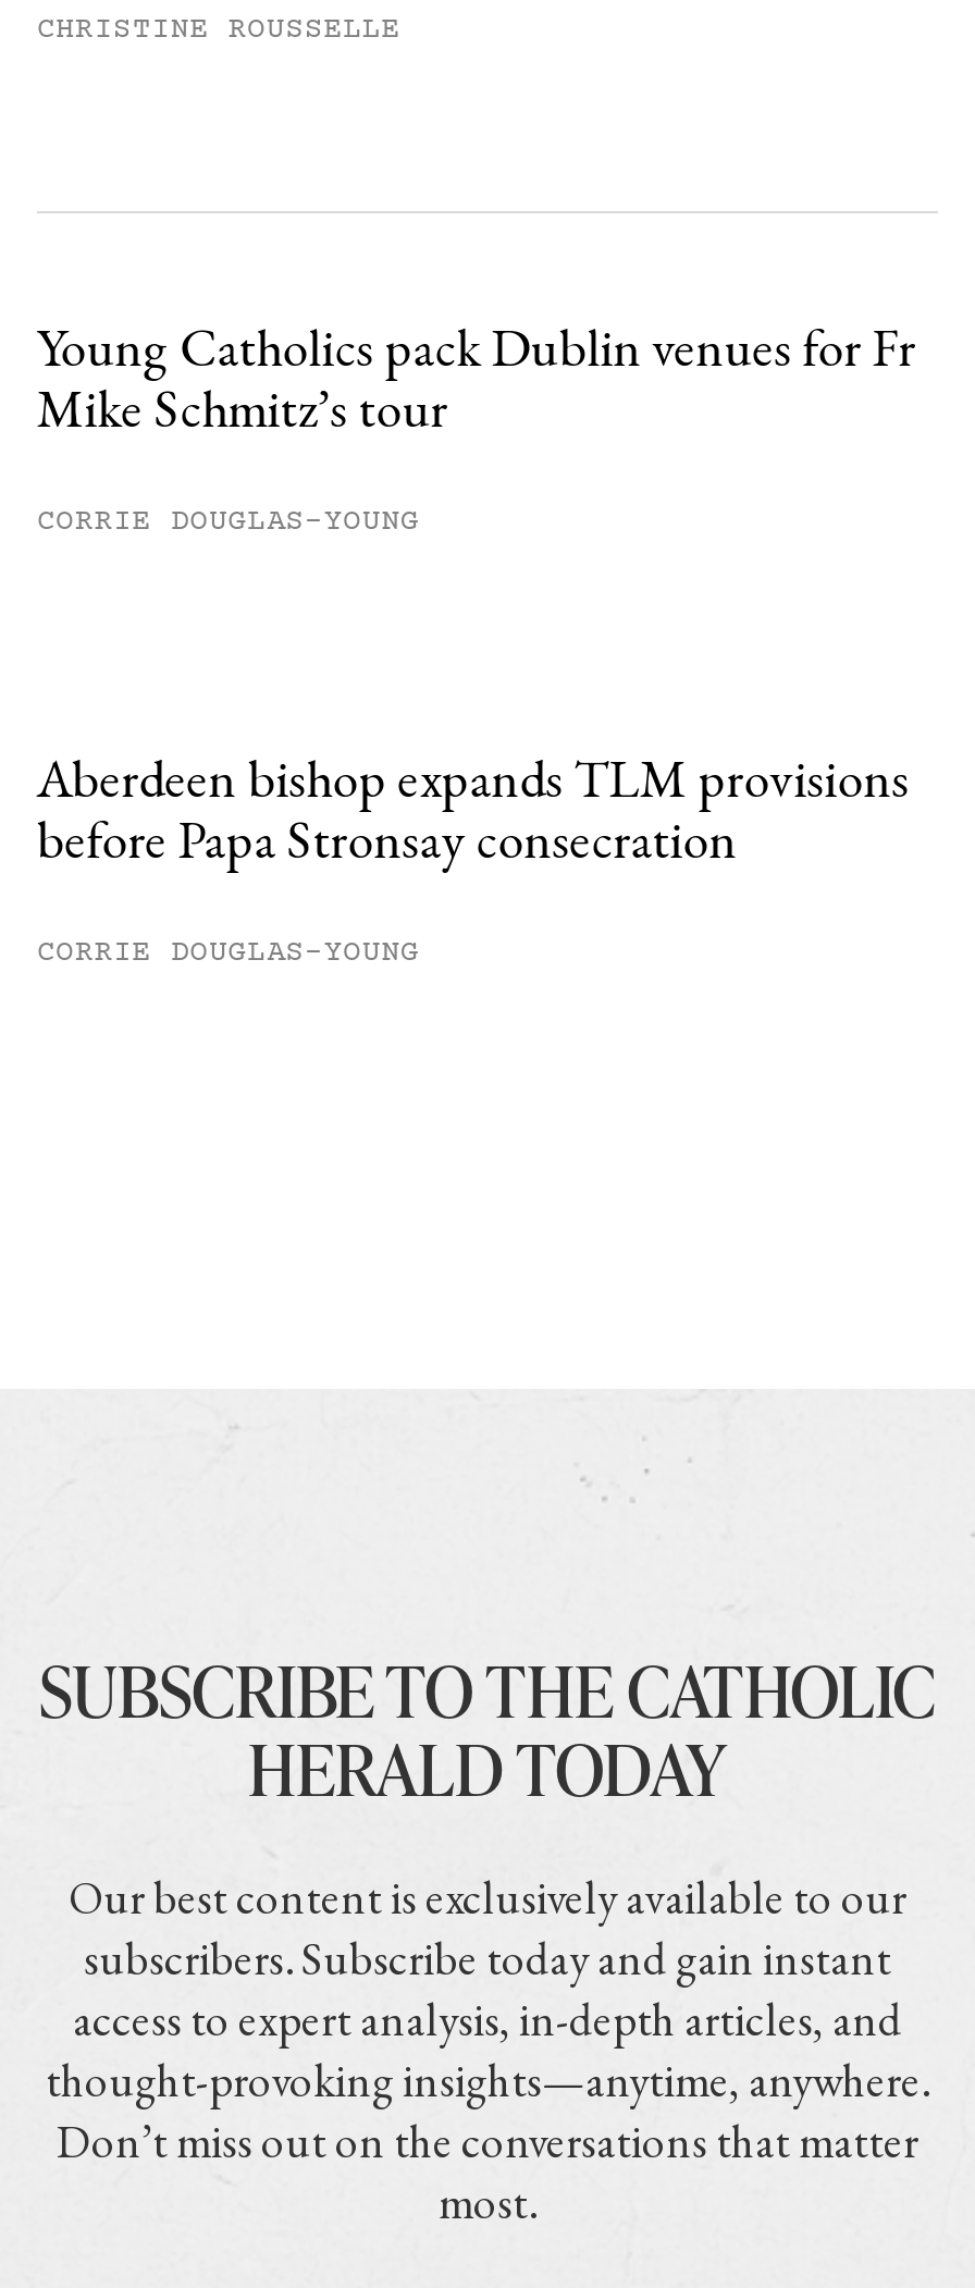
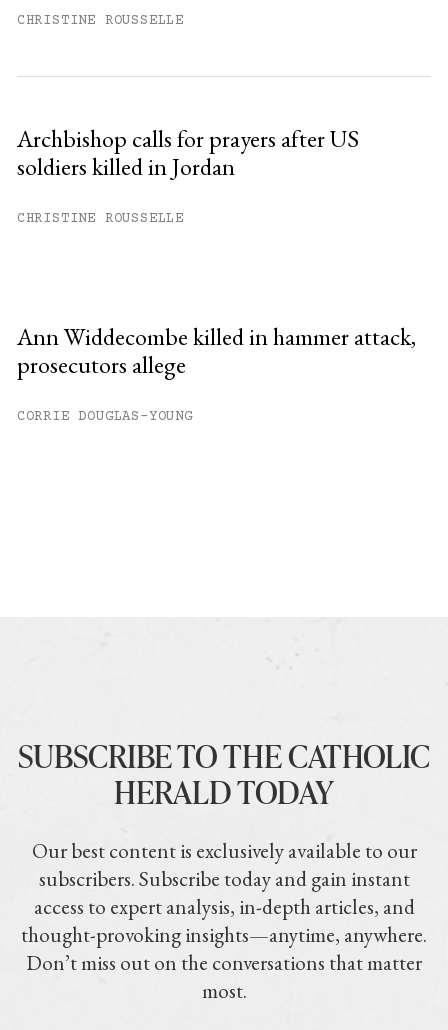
- Young Catholics pack Dublin venues for Fr
- Mike Schmitz’s tour
+ Archbishop calls for prayers after US
+ soldiers killed in Jordan

- CORRIE DOUGLAS-YOUNG
+ CHRISTINE ROUSSELLE

- Aberdeen bishop expands TLM provisions
- before Papa Stronsay consecration
+ Ann Widdecombe killed in hammer attack,
+ prosecutors allege
